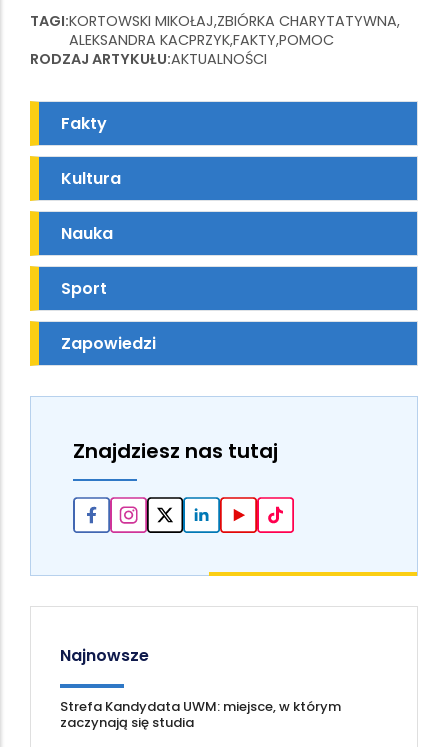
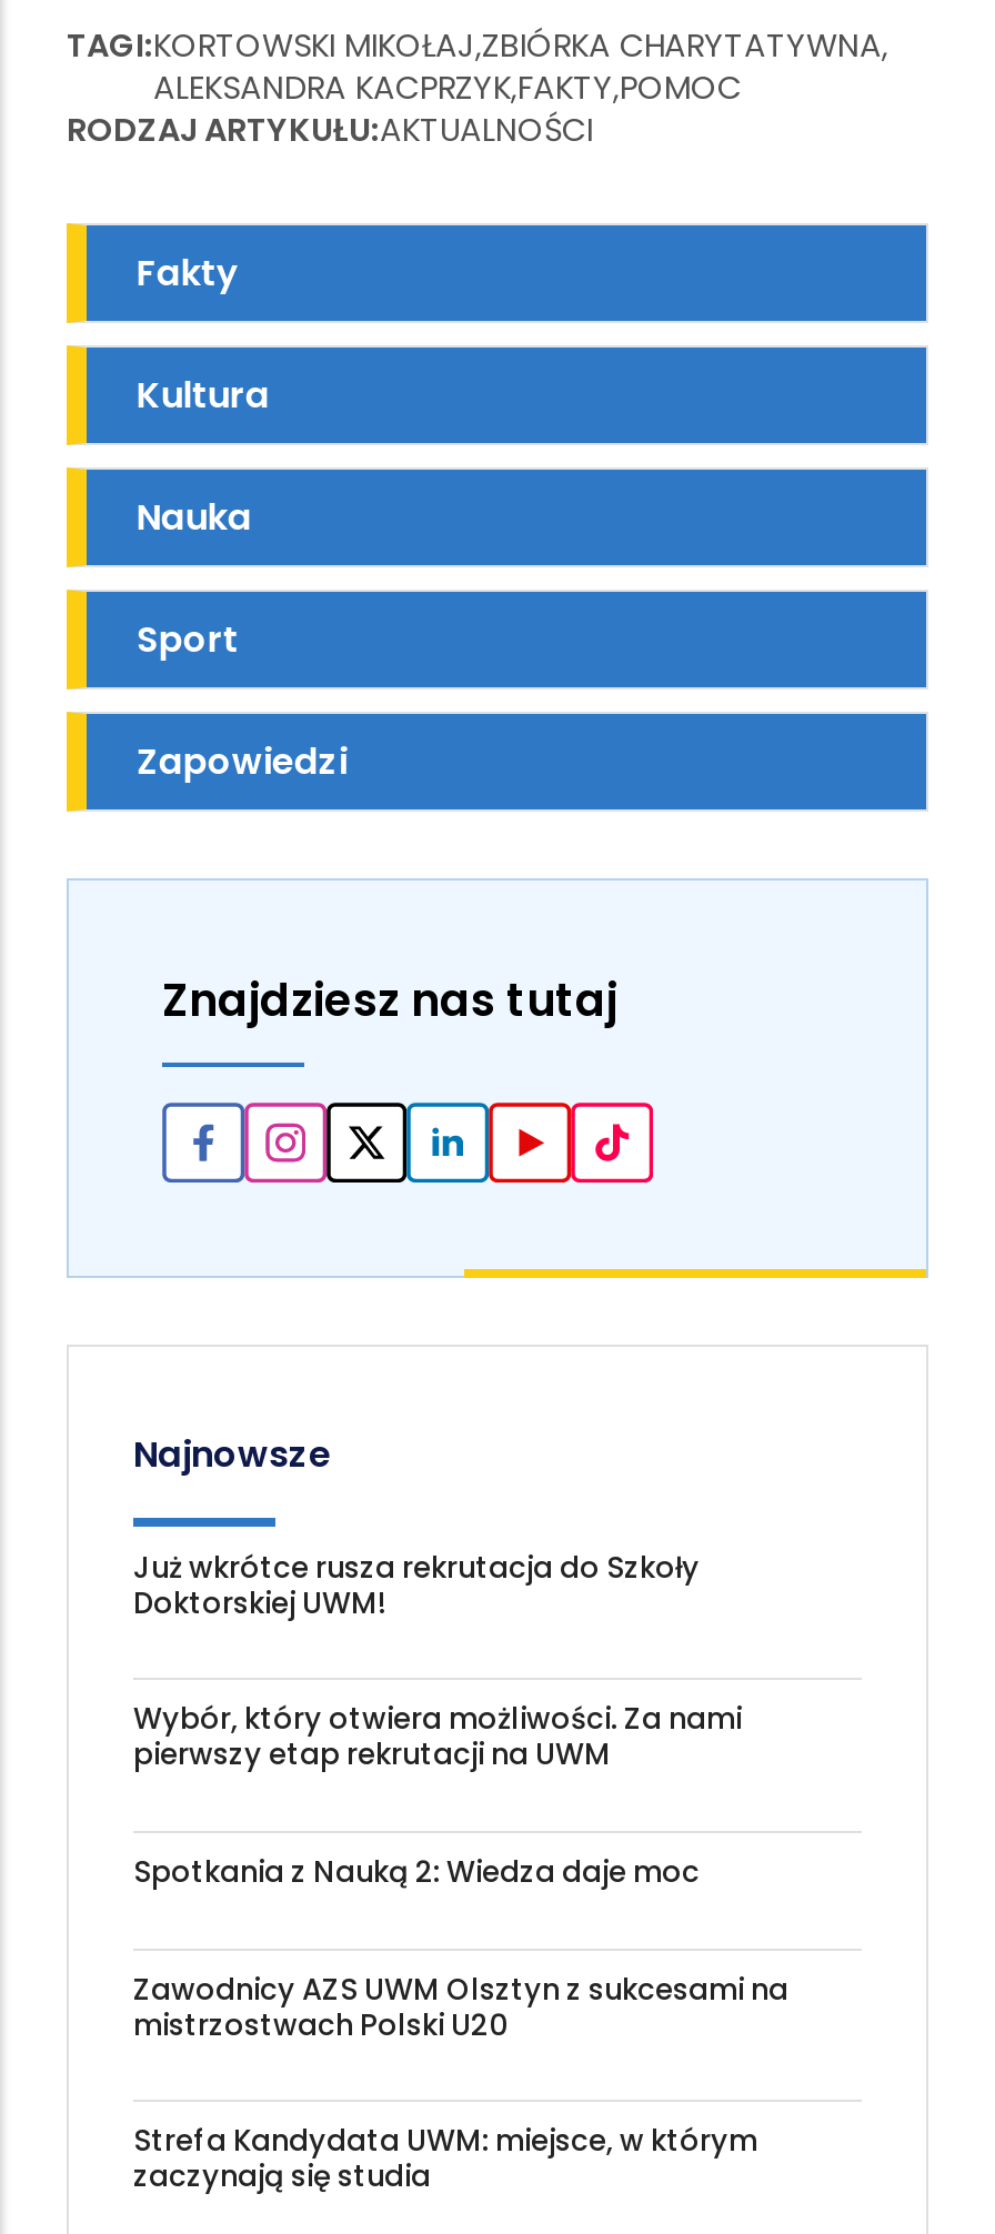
+ Już wkrótce rusza rekrutacja do Szkoły
+ Doktorskiej UWM!
+ Wybór, który otwiera możliwości. Za nami
+ pierwszy etap rekrutacji na UWM
+ Spotkania z Nauką 2: Wiedza daje moc
+ Zawodnicy AZS UWM Olsztyn z sukcesami na
+ mistrzostwach Polski U20
